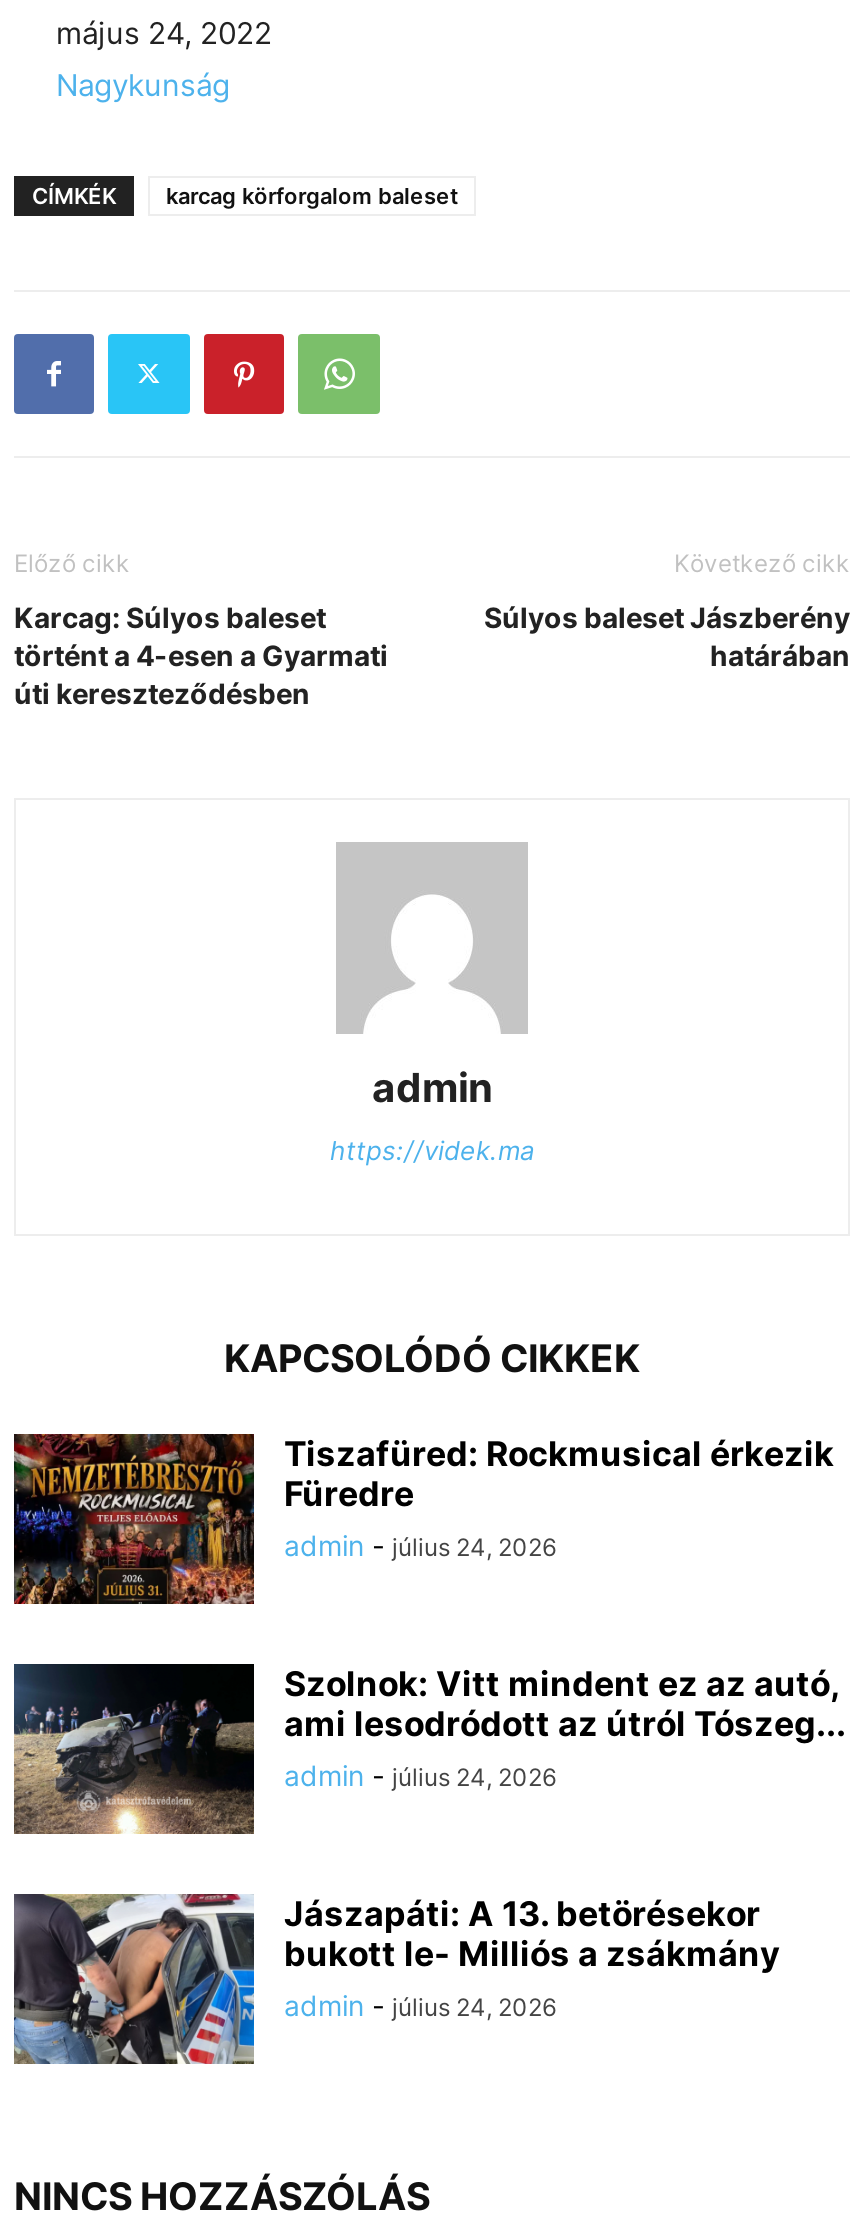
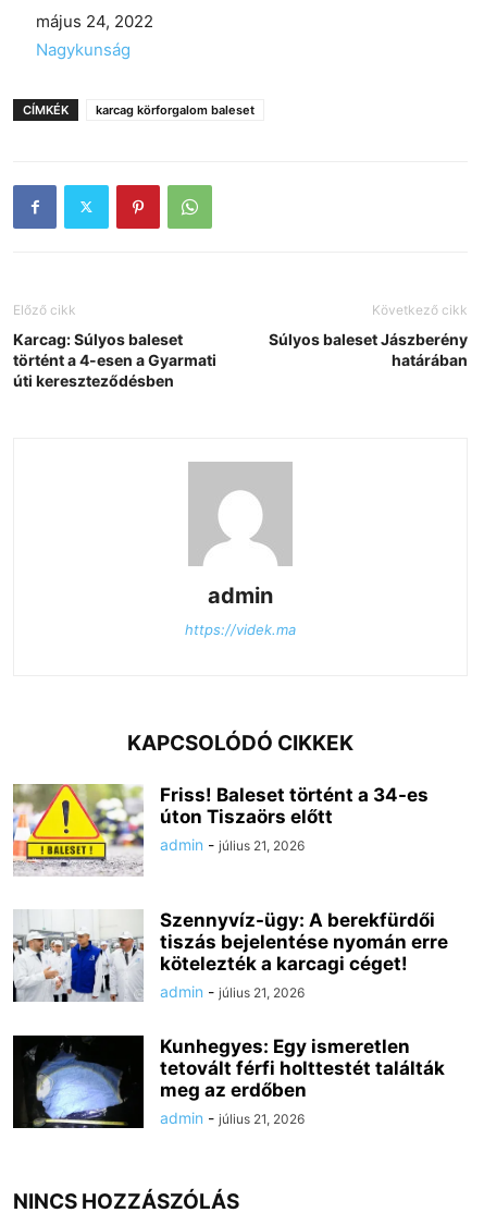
- [image]
- Tiszafüred: Rockmusical érkezik
- Füredre
- admin - július 24, 2026
+ [image]
+ Friss! Baleset történt a 34-es
+ úton Tiszaörs előtt
+ admin - július 21, 2026

- [image]
- Szolnok: Vitt mindent ez az autó,
- ami lesodródott az útról Tószeg...
- admin - július 24, 2026
+ [image]
+ Szennyvíz-ügy: A berekfürdői
+ tiszás bejelentése nyomán erre
+ kötelezték a karcagi céget!
+ admin - július 21, 2026

- [image]
- Jászapáti: A 13. betörésekor
- bukott le- Milliós a zsákmány
- admin - július 24, 2026
+ [image]
+ Kunhegyes: Egy ismeretlen
+ tetovált férfi holttestét találták
+ meg az erdőben
+ admin - július 21, 2026
